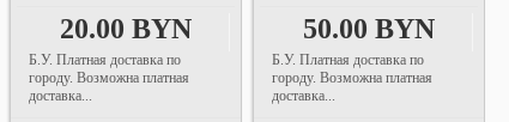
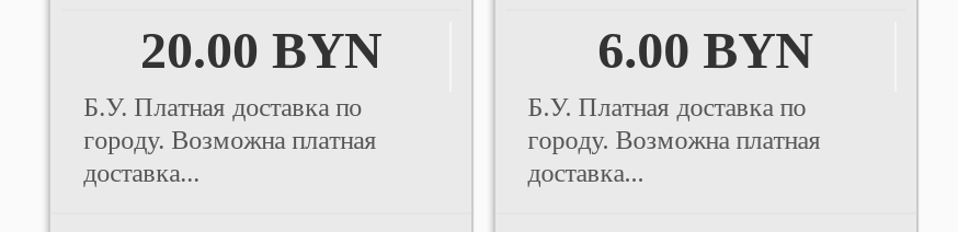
- 50.00 BYN
+ 6.00 BYN
